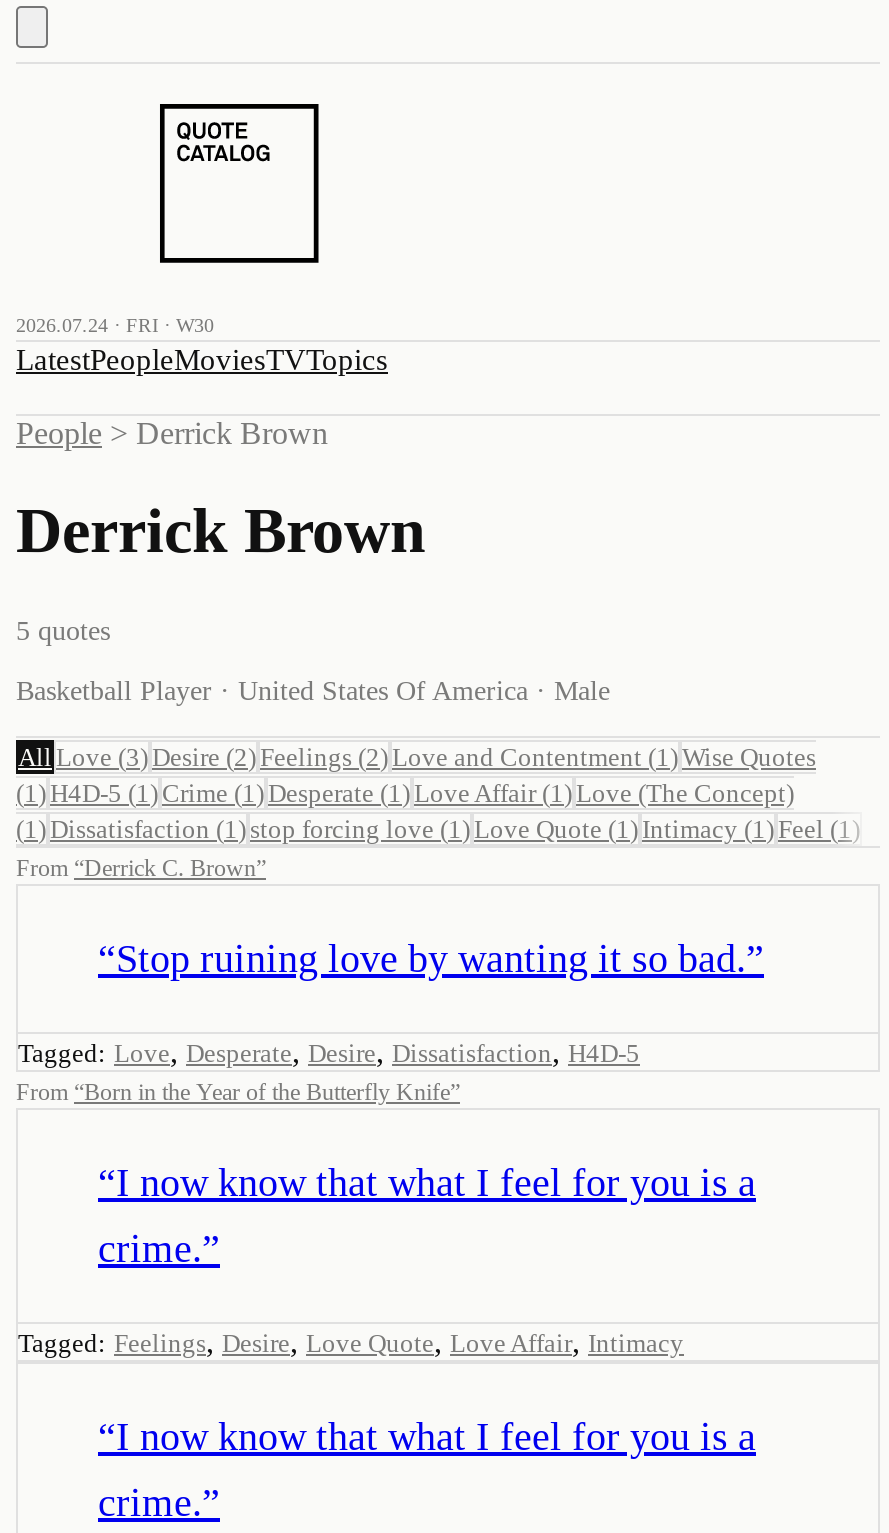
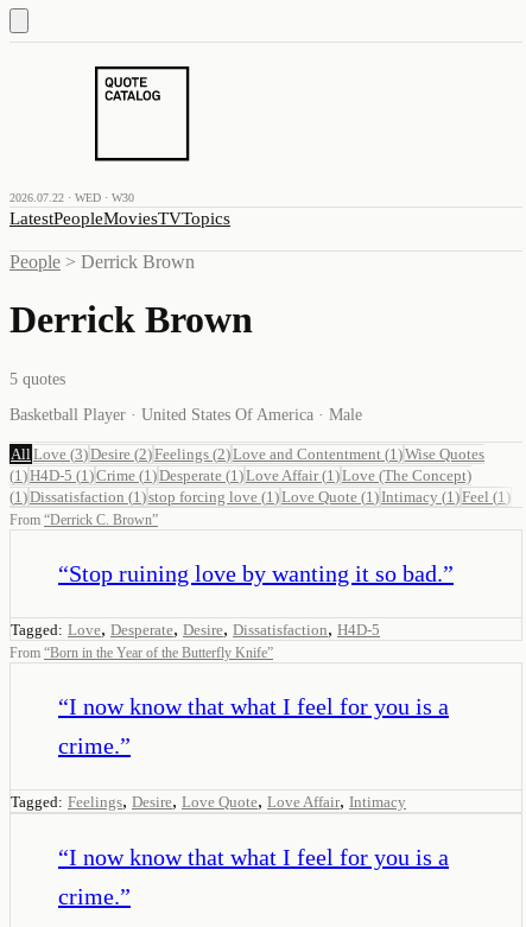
- 2026.07.24 · FRI · W30
+ 2026.07.22 · WED · W30
